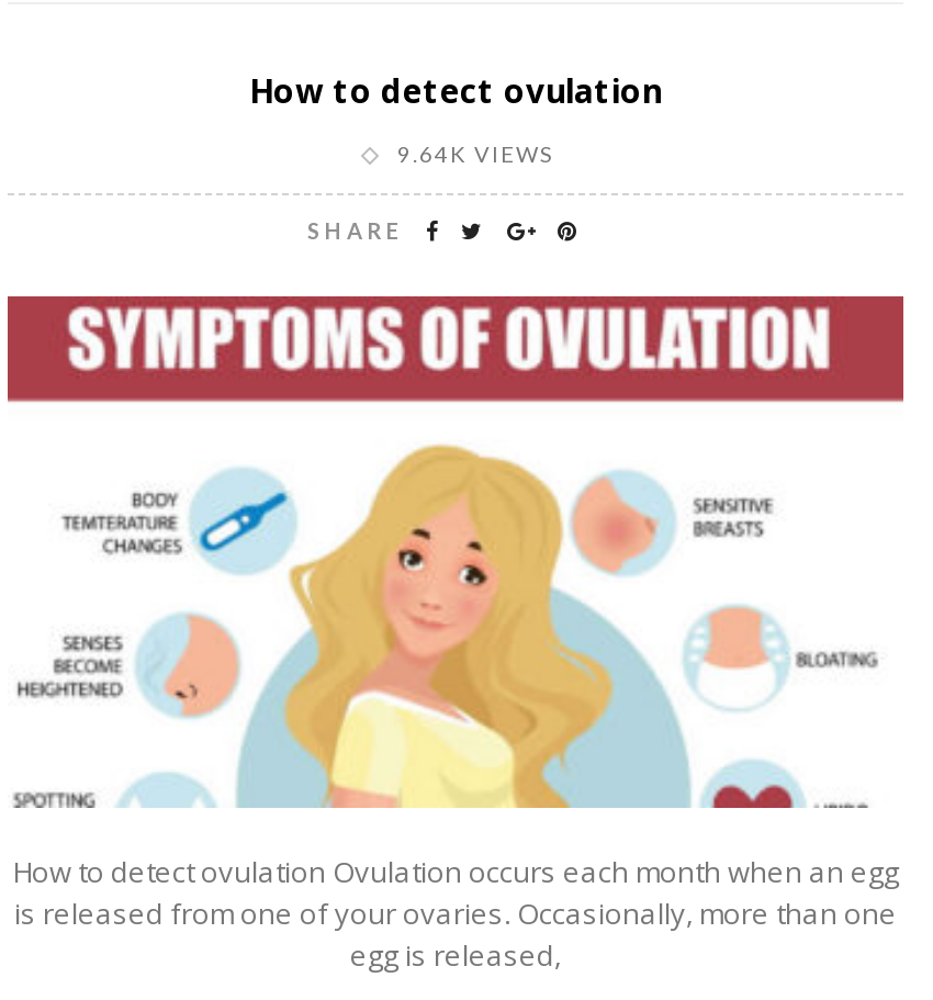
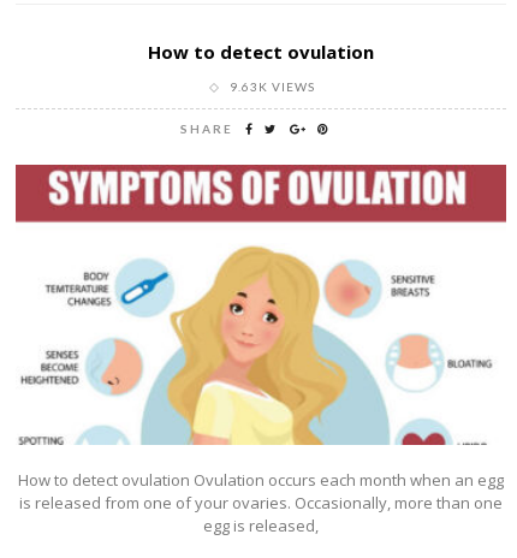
- 9.64K VIEWS
+ 9.63K VIEWS
